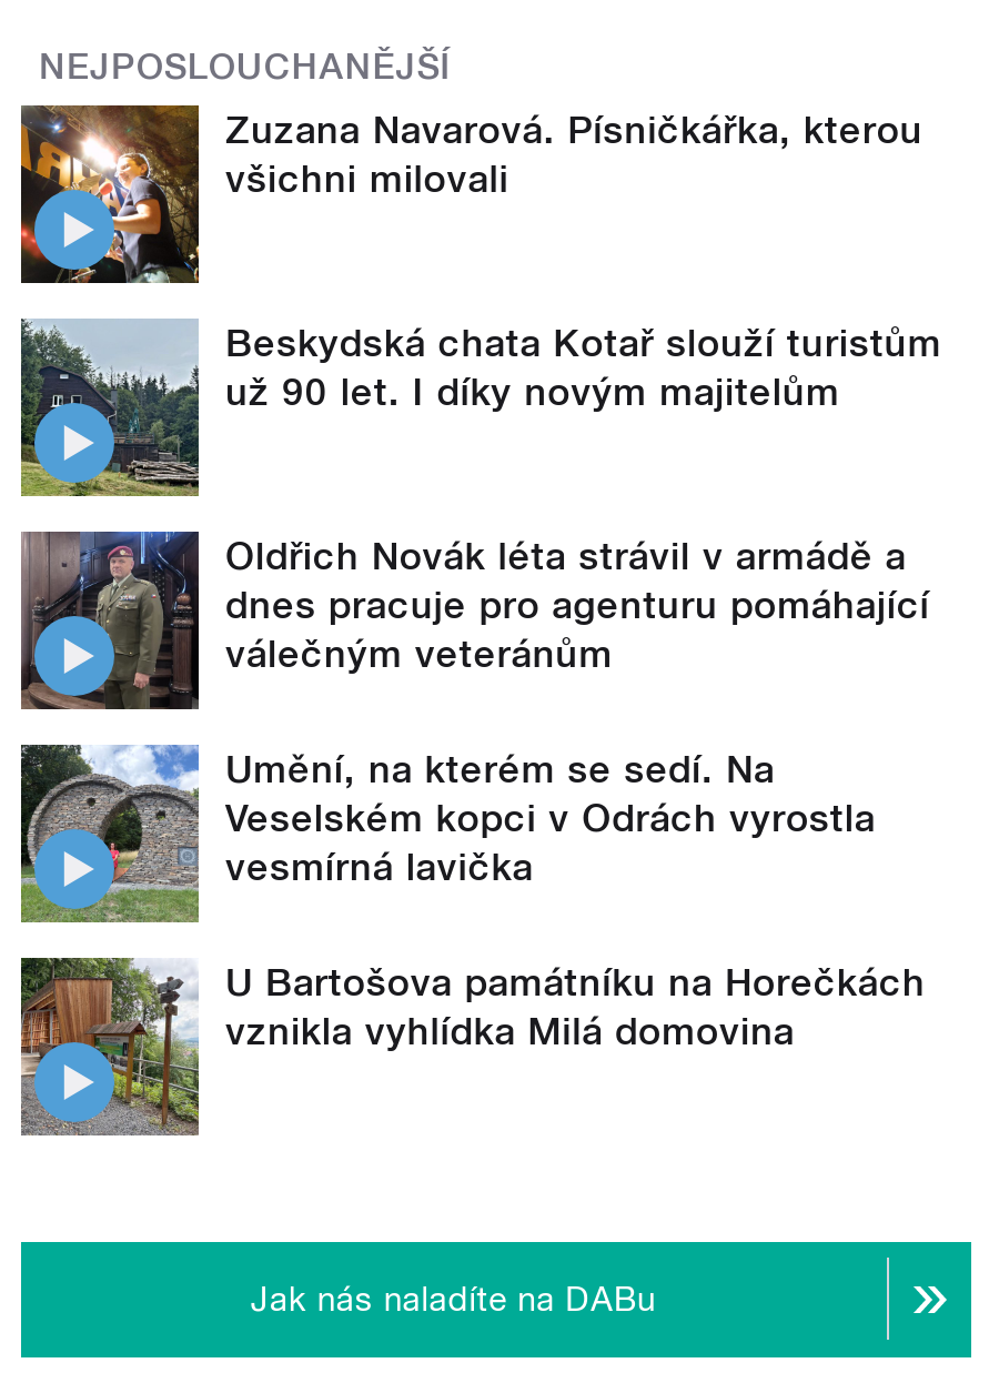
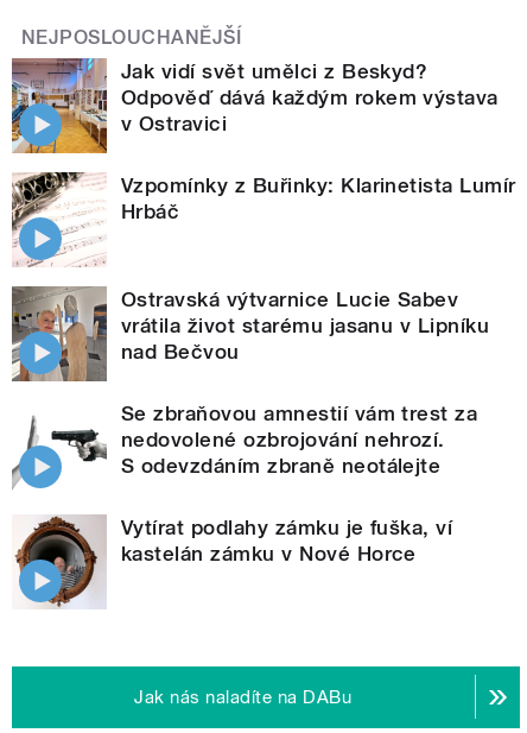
- [image]
- Zuzana Navarová. Písničkářka, kterou
- všichni milovali
+ [image]
+ Jak vidí svět umělci z Beskyd?
+ Odpověď dává každým rokem výstava
+ v Ostravici

- [image]
- Beskydská chata Kotař slouží turistům
- už 90 let. I díky novým majitelům
+ [image]
+ Vzpomínky z Buřinky: Klarinetista Lumír
+ Hrbáč

- [image]
- Oldřich Novák léta strávil v armádě a
- dnes pracuje pro agenturu pomáhající
- válečným veteránům
+ [image]
+ Ostravská výtvarnice Lucie Sabev
+ vrátila život starému jasanu v Lipníku
+ nad Bečvou

- [image]
- Umění, na kterém se sedí. Na
- Veselském kopci v Odrách vyrostla
- vesmírná lavička
+ [image]
+ Se zbraňovou amnestií vám trest za
+ nedovolené ozbrojování nehrozí.
+ S odevzdáním zbraně neotálejte

- [image]
- U Bartošova památníku na Horečkách
- vznikla vyhlídka Milá domovina
+ [image]
+ Vytírat podlahy zámku je fuška, ví
+ kastelán zámku v Nové Horce
